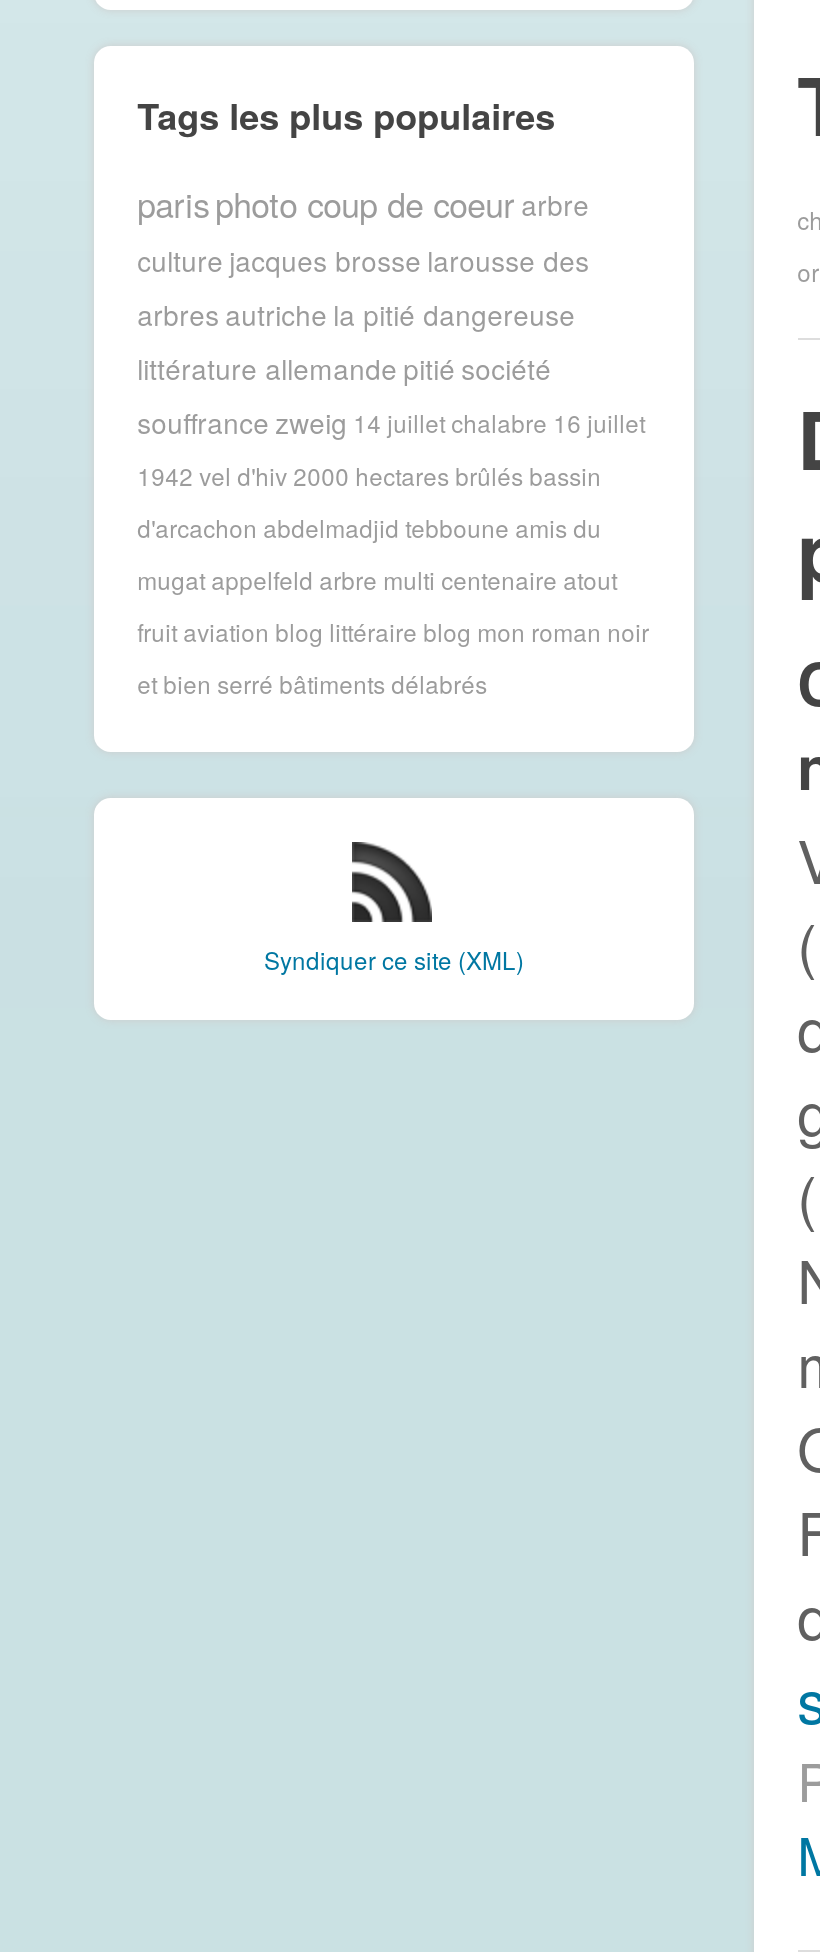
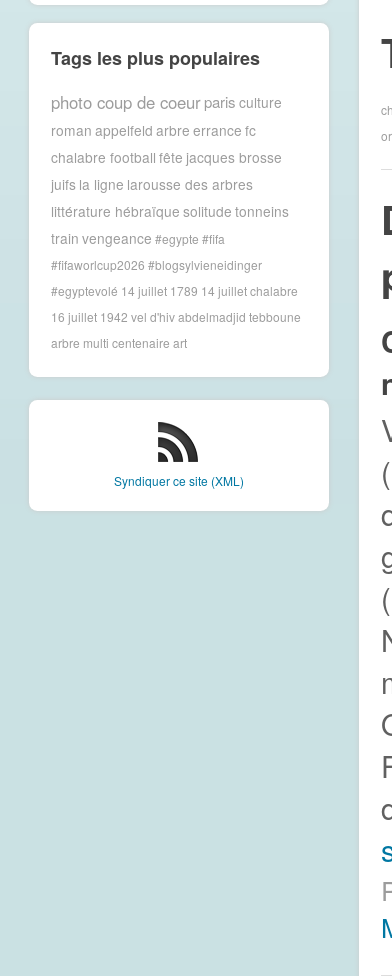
- paris photo coup de coeur arbre
- culture jacques brosse larousse des
- arbres autriche la pitié dangereuse
- littérature allemande pitié société
- souffrance zweig 14 juillet chalabre 16 juillet
- 1942 vel d'hiv 2000 hectares brûlés bassin
- d'arcachon abdelmadjid tebboune amis du
- mugat appelfeld arbre multi centenaire atout
- fruit aviation blog littéraire blog mon roman noir
- et bien serré bâtiments délabrés
+ photo coup de coeur paris culture
+ roman appelfeld arbre errance fc
+ chalabre football fête jacques brosse
+ juifs la ligne larousse des arbres
+ littérature hébraïque solitude tonneins
+ train vengeance #egypte #fifa
+ #fifaworlcup2026 #blogsylvieneidinger
+ #egyptevolé 14 juillet 1789 14 juillet chalabre
+ 16 juillet 1942 vel d'hiv abdelmadjid tebboune
+ arbre multi centenaire art
